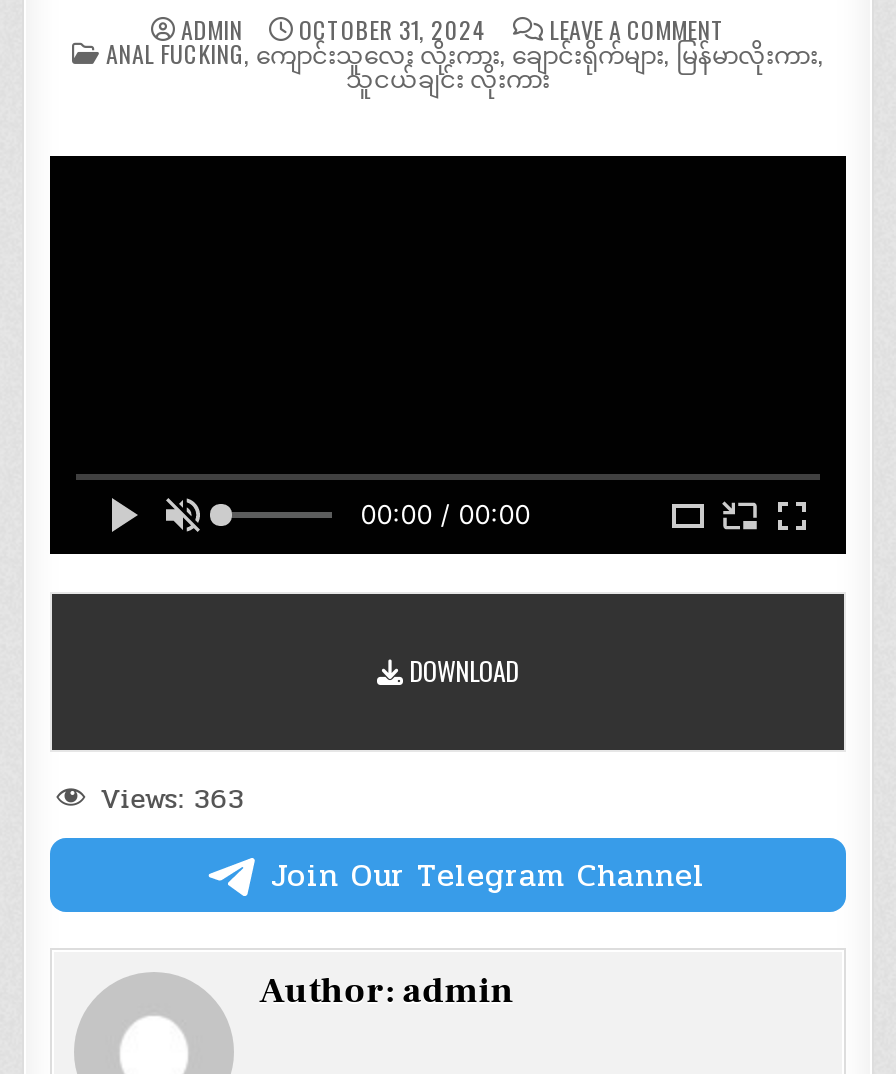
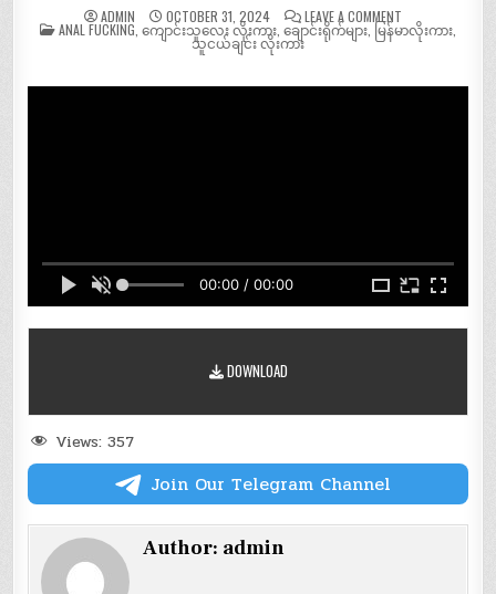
- Views: 363
+ Views: 357
